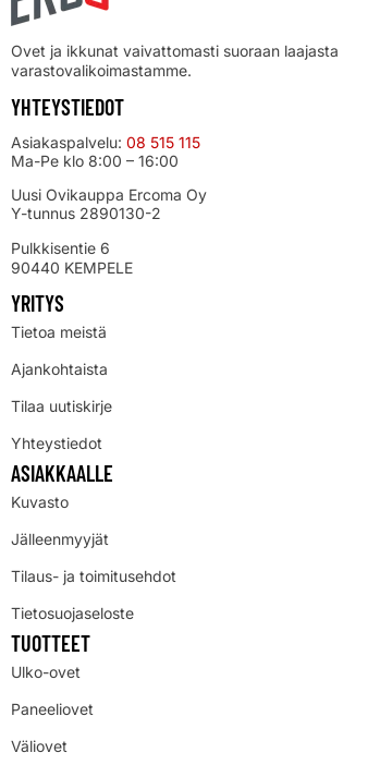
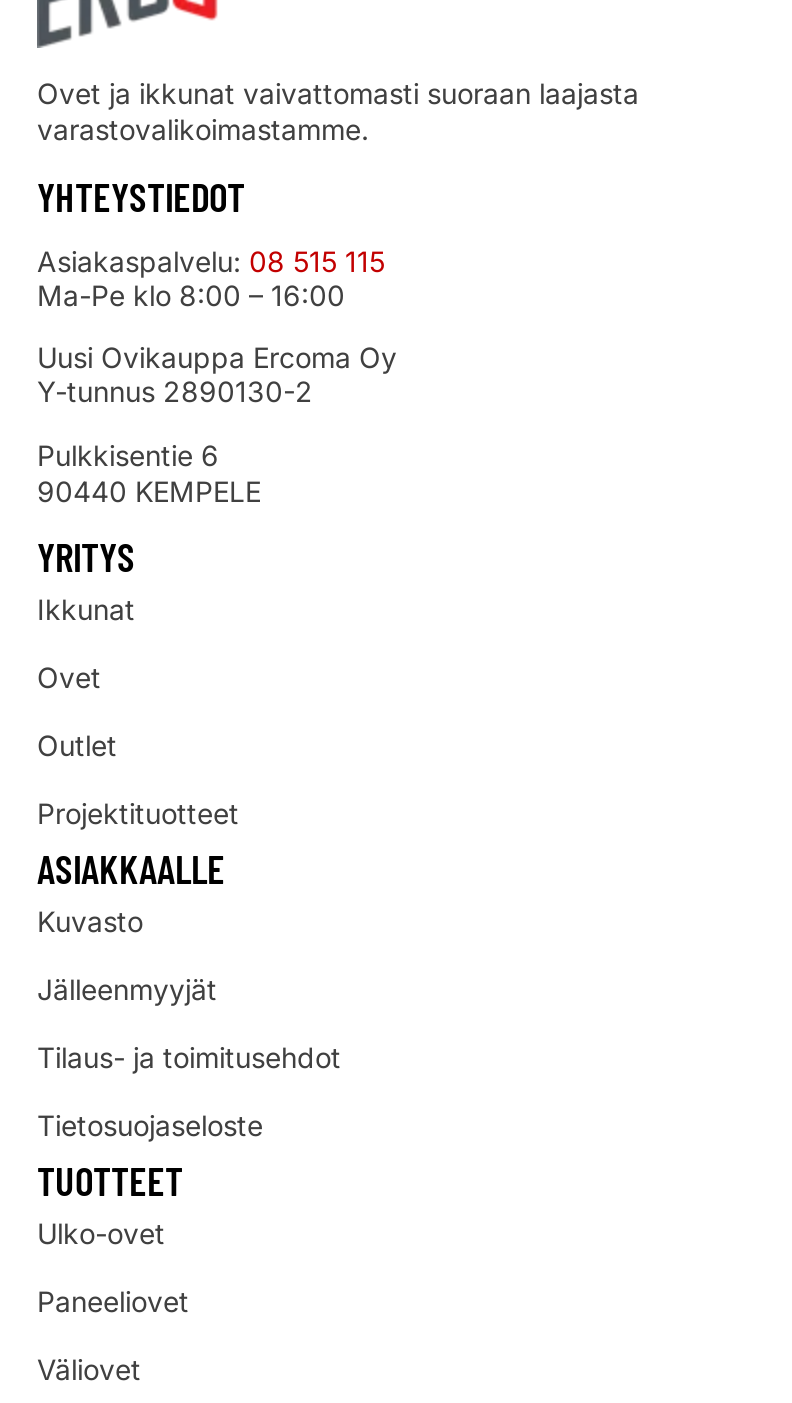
- Tietoa meistä
+ Ikkunat

- Ajankohtaista
+ Ovet

- Tilaa uutiskirje
+ Outlet

- Yhteystiedot
+ Projektituotteet
